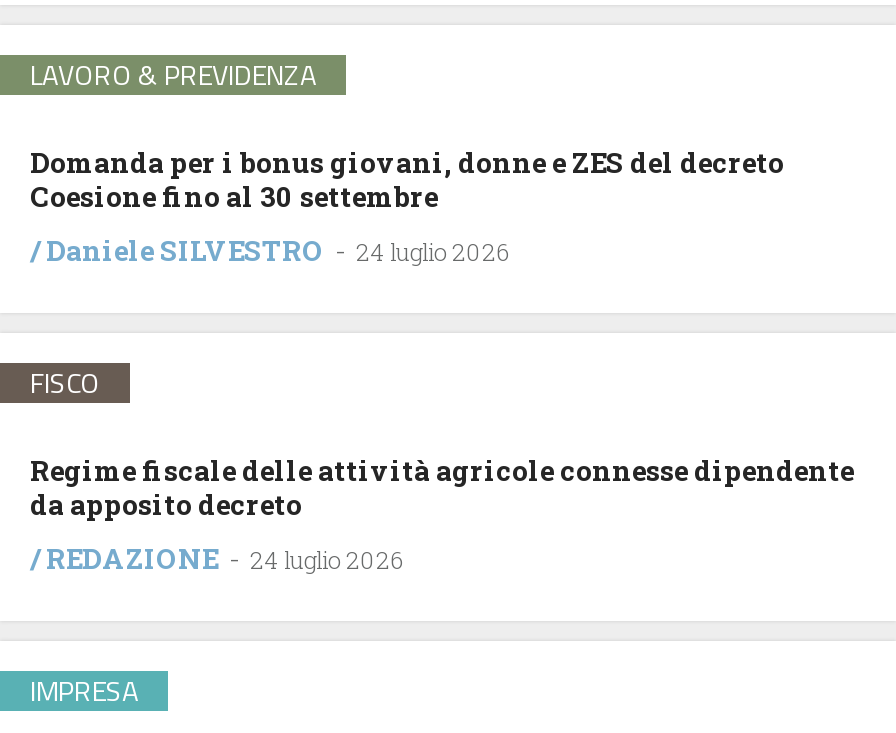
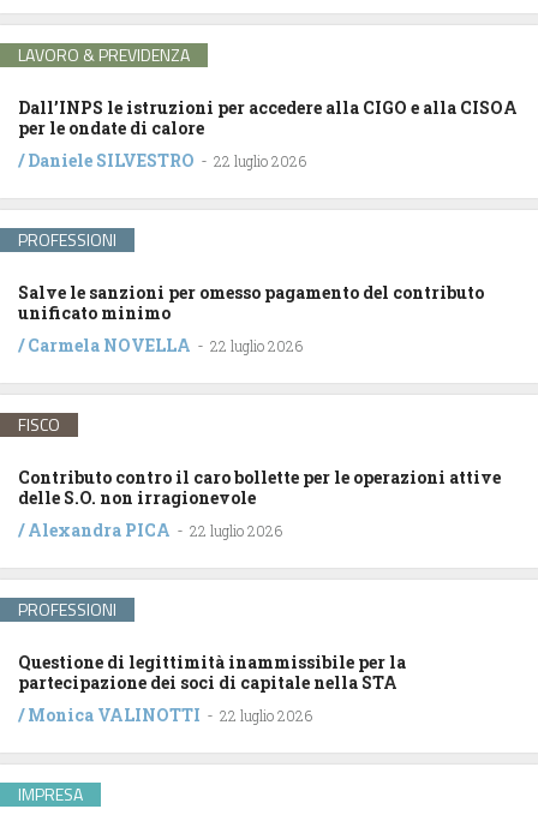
- Domanda per i bonus giovani, donne e ZES del decreto
- Coesione fino al 30 settembre
- /Daniele SILVESTRO - 24 luglio 2026
+ Dall’INPS le istruzioni per accedere alla CIGO e alla CISOA
+ per le ondate di calore
+ /Daniele SILVESTRO - 22 luglio 2026
+ PROFESSIONI
+ Salve le sanzioni per omesso pagamento del contributo
+ unificato minimo
+ /Carmela NOVELLA - 22 luglio 2026

- Regime fiscale delle attività agricole connesse dipendente
- da apposito decreto
- /REDAZIONE - 24 luglio 2026
+ Contributo contro il caro bollette per le operazioni attive
+ delle S.O. non irragionevole
+ /Alexandra PICA - 22 luglio 2026
+ PROFESSIONI
+ Questione di legittimità inammissibile per la
+ partecipazione dei soci di capitale nella STA
+ /Monica VALINOTTI - 22 luglio 2026
